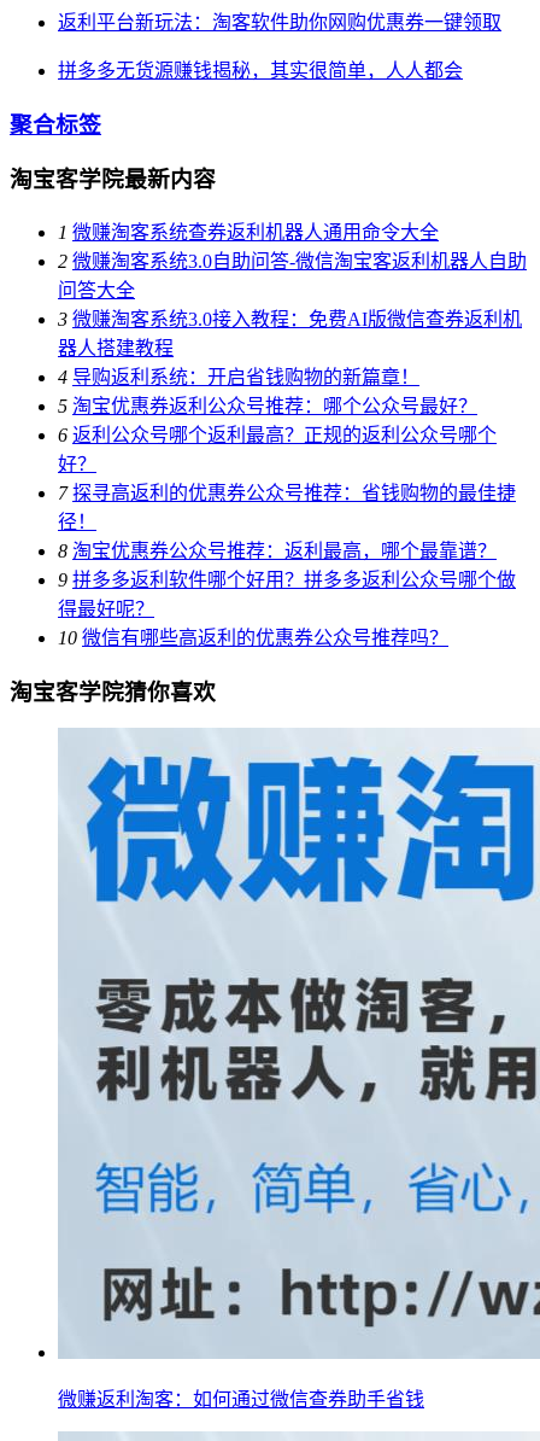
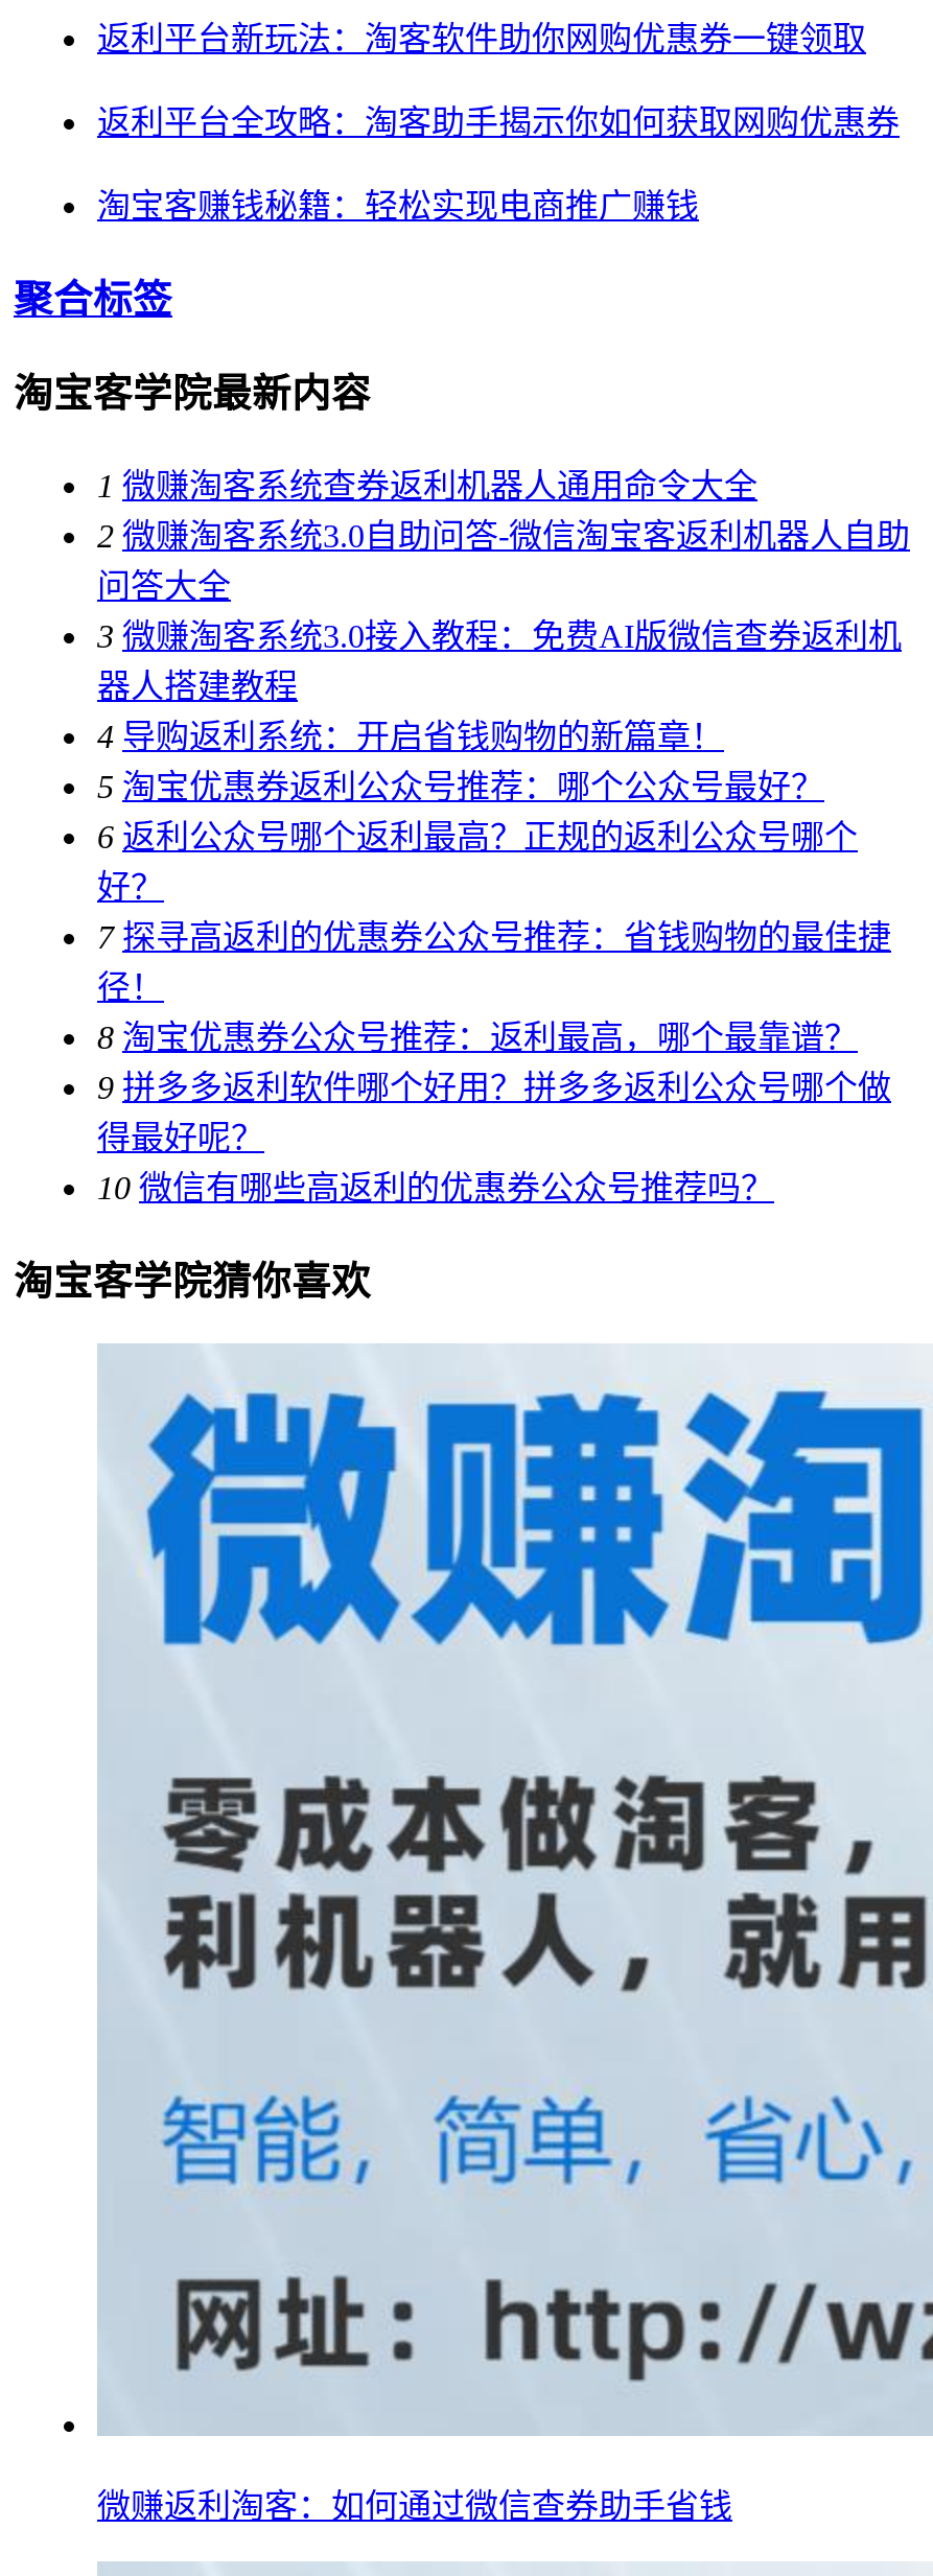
- 拼多多无货源赚钱揭秘，其实很简单，人人都会
+ 返利平台全攻略：淘客助手揭示你如何获取网购优惠券
+ 淘宝客赚钱秘籍：轻松实现电商推广赚钱
